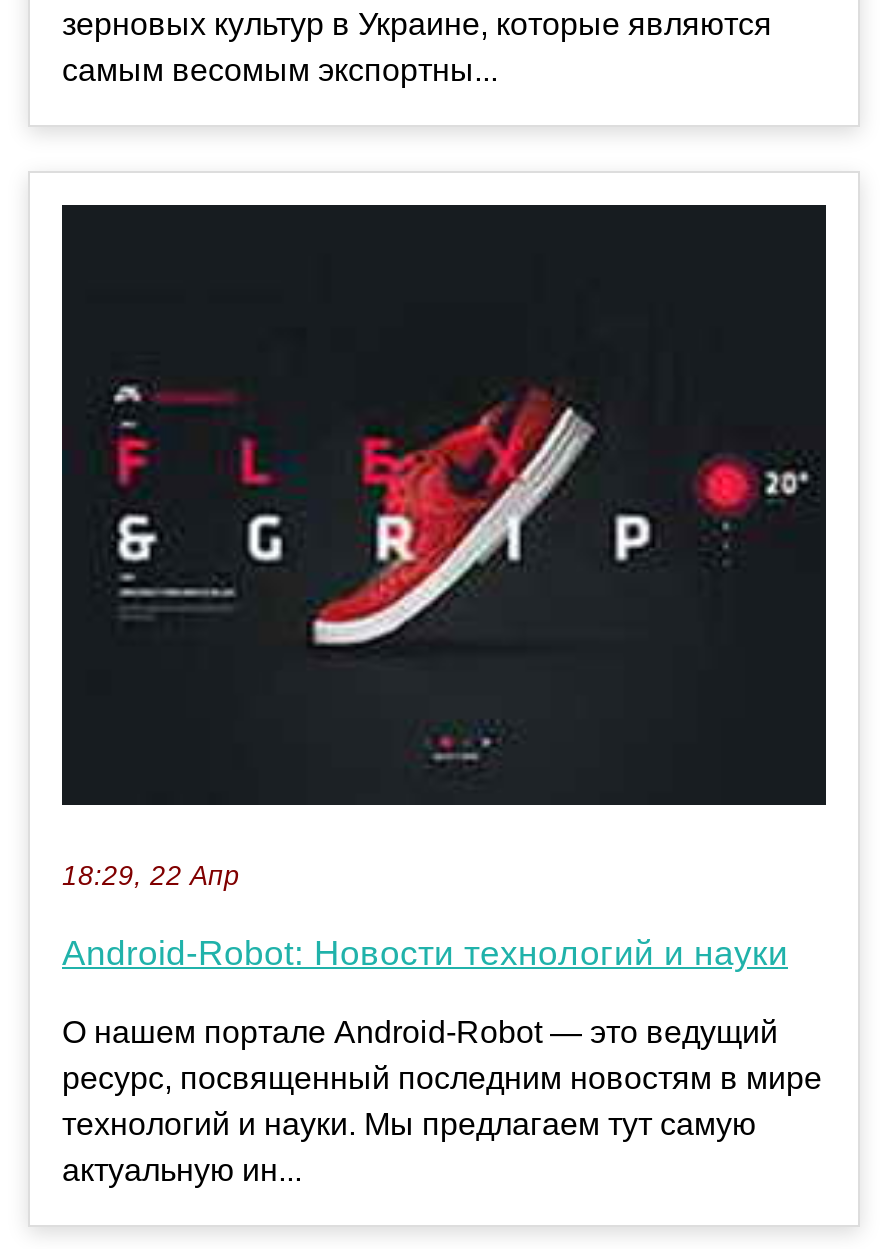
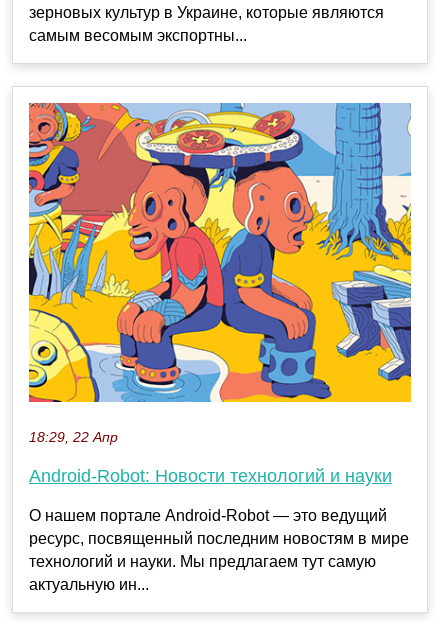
- [image]
+ [image]
